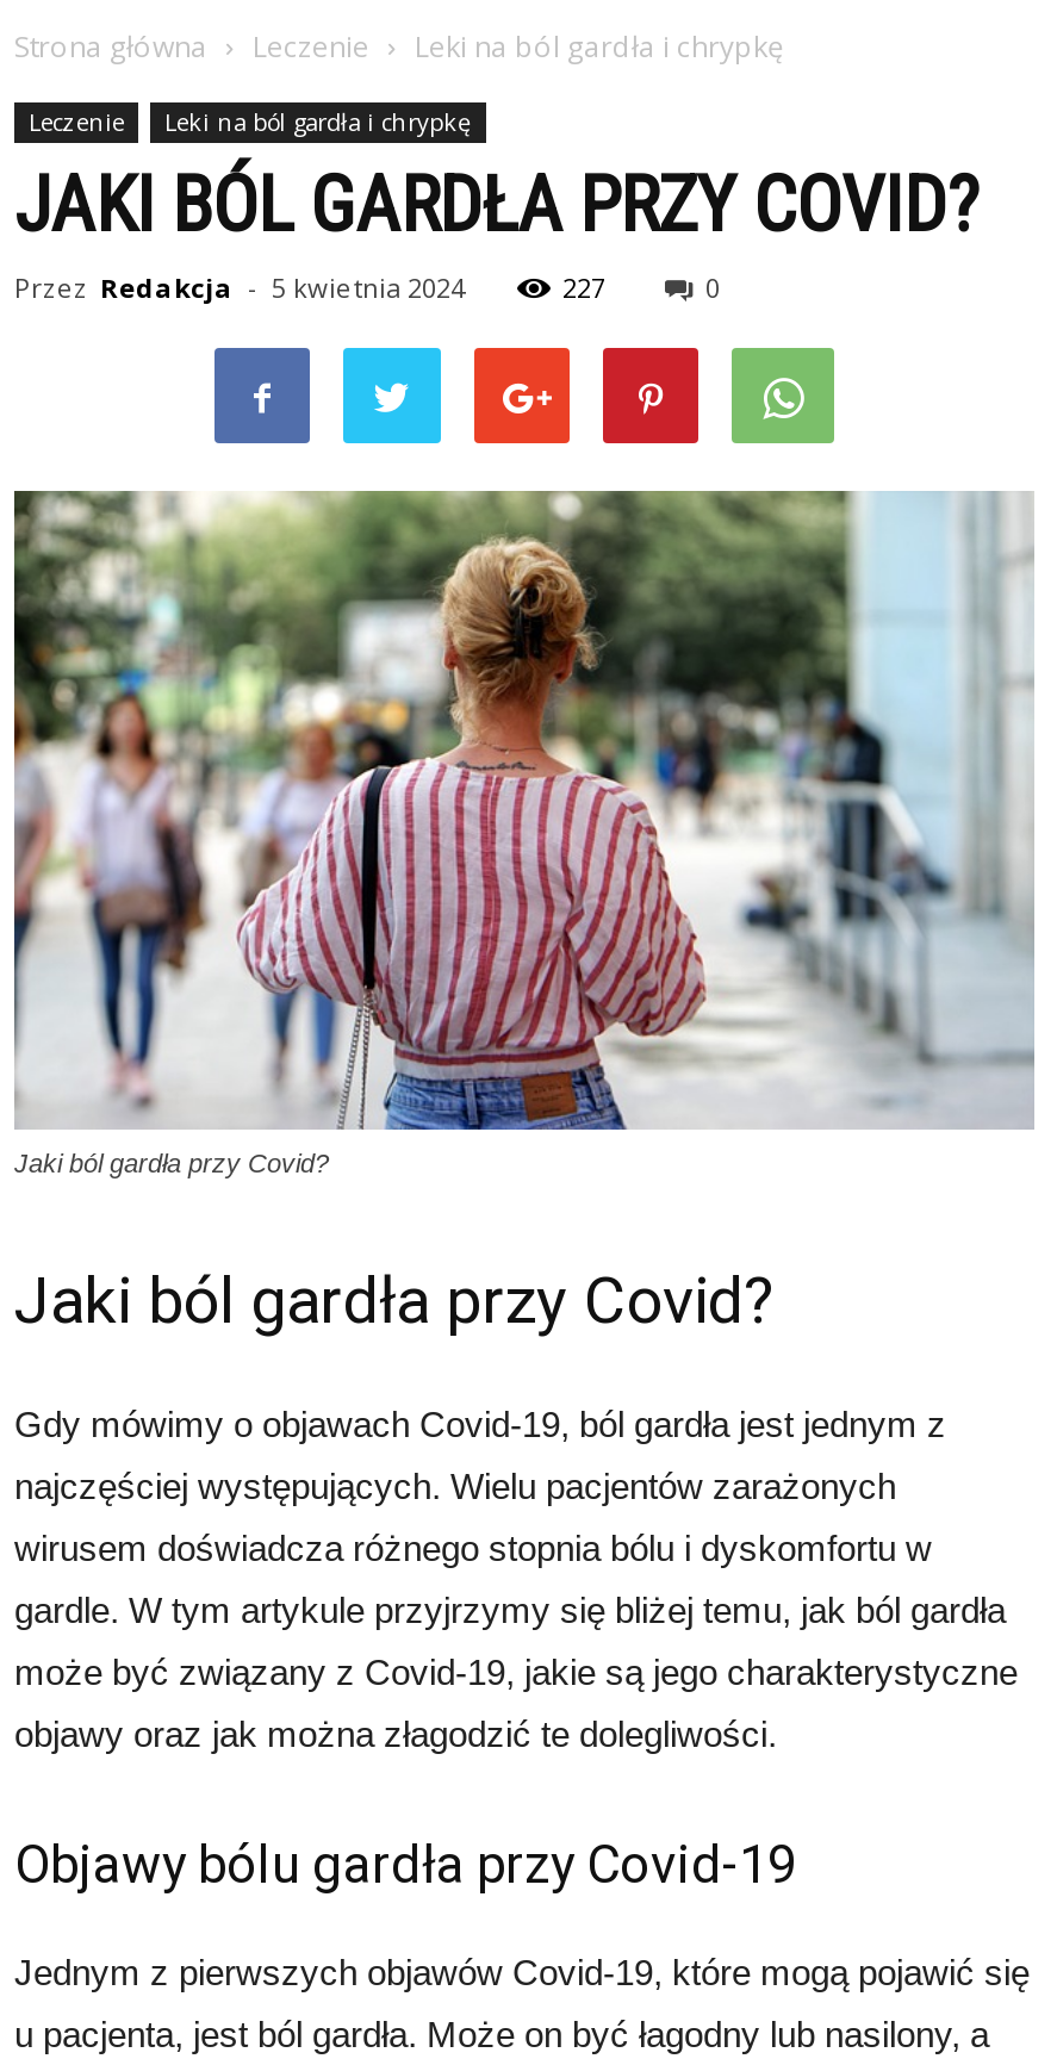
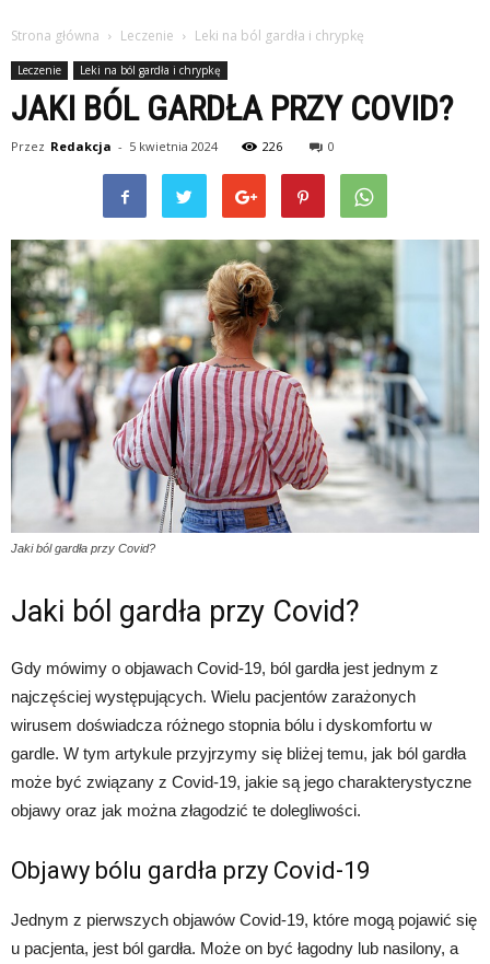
- 227
+ 226
